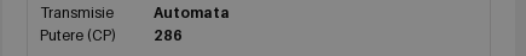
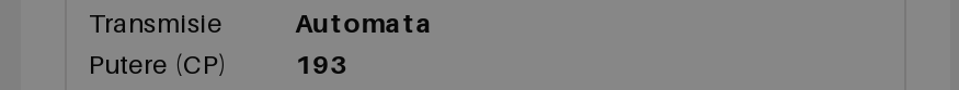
- 286
+ 193
